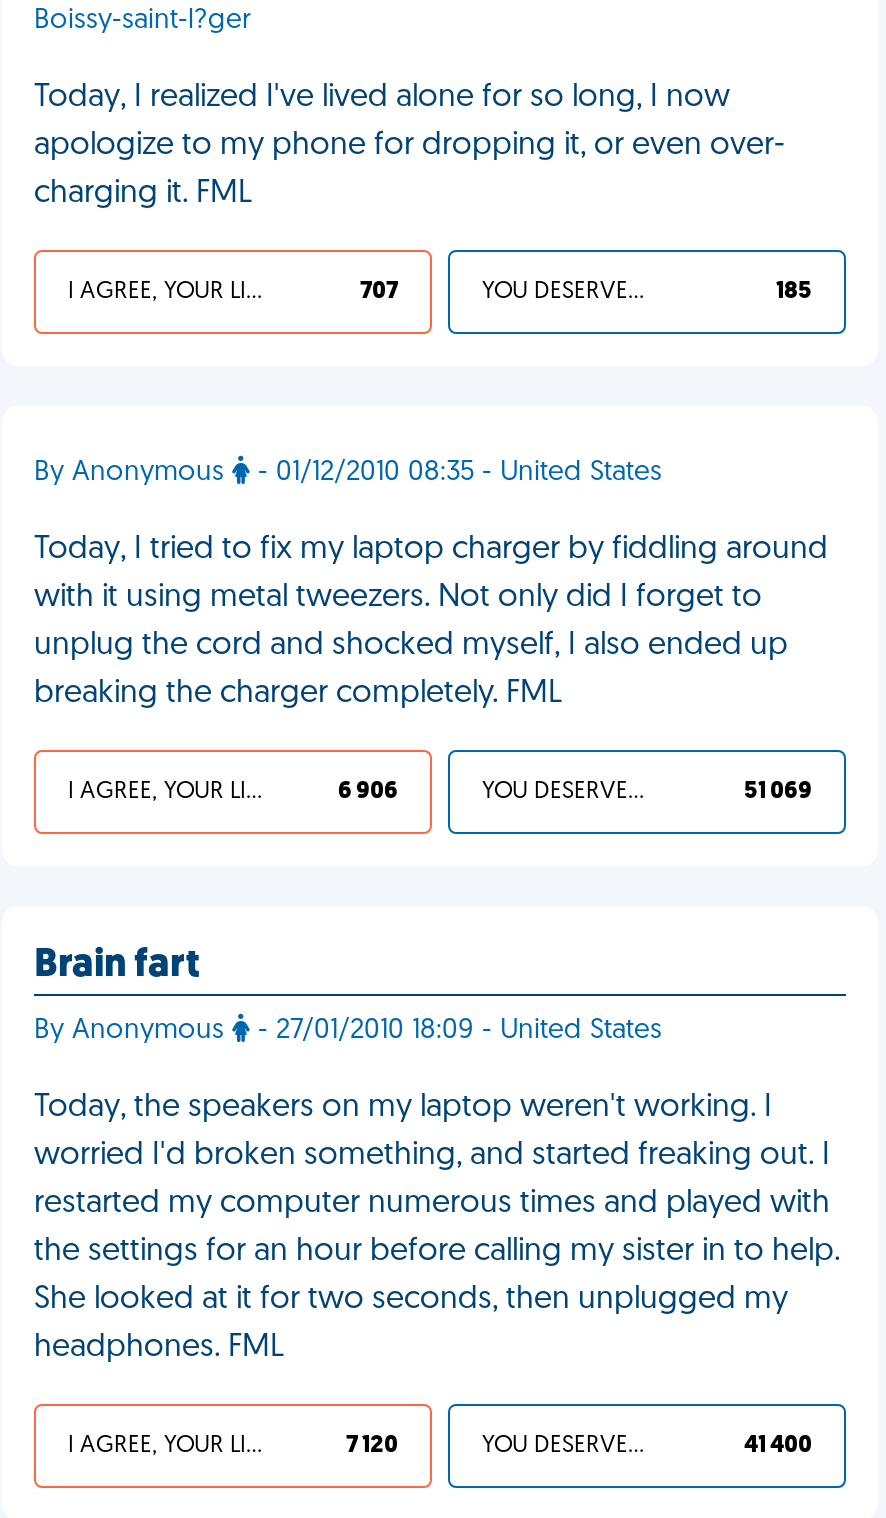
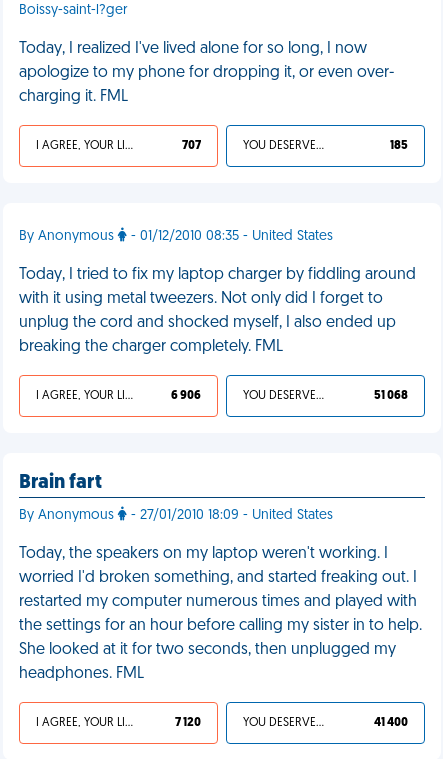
- 51 069
+ 51 068
